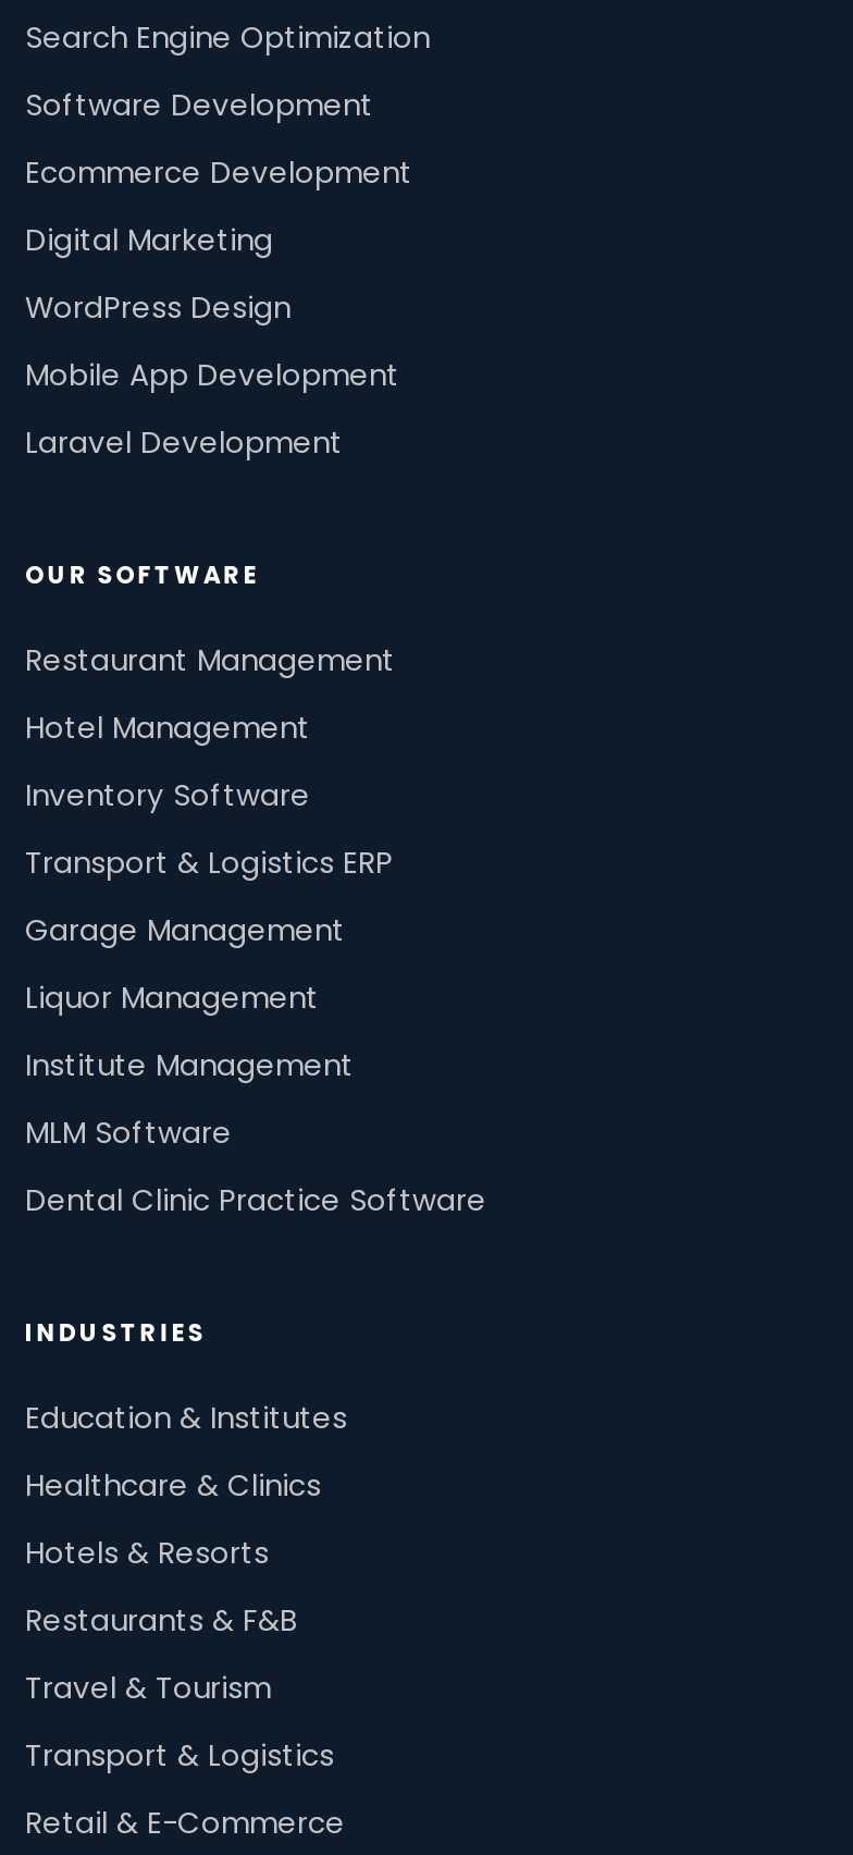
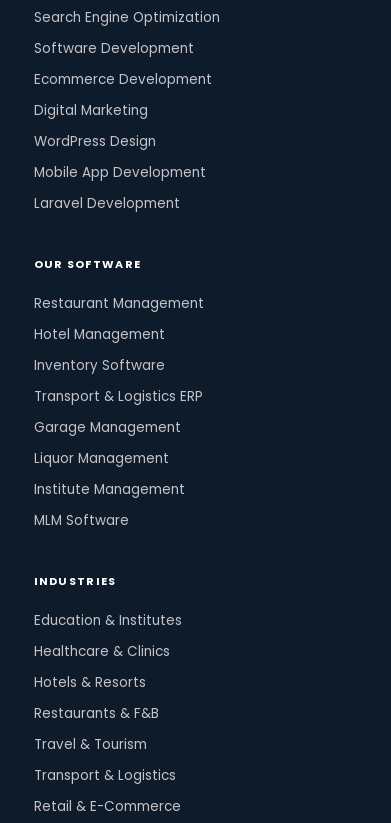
- Dental Clinic Practice Software
